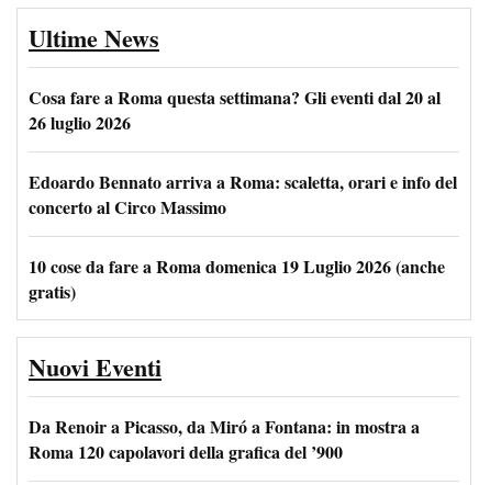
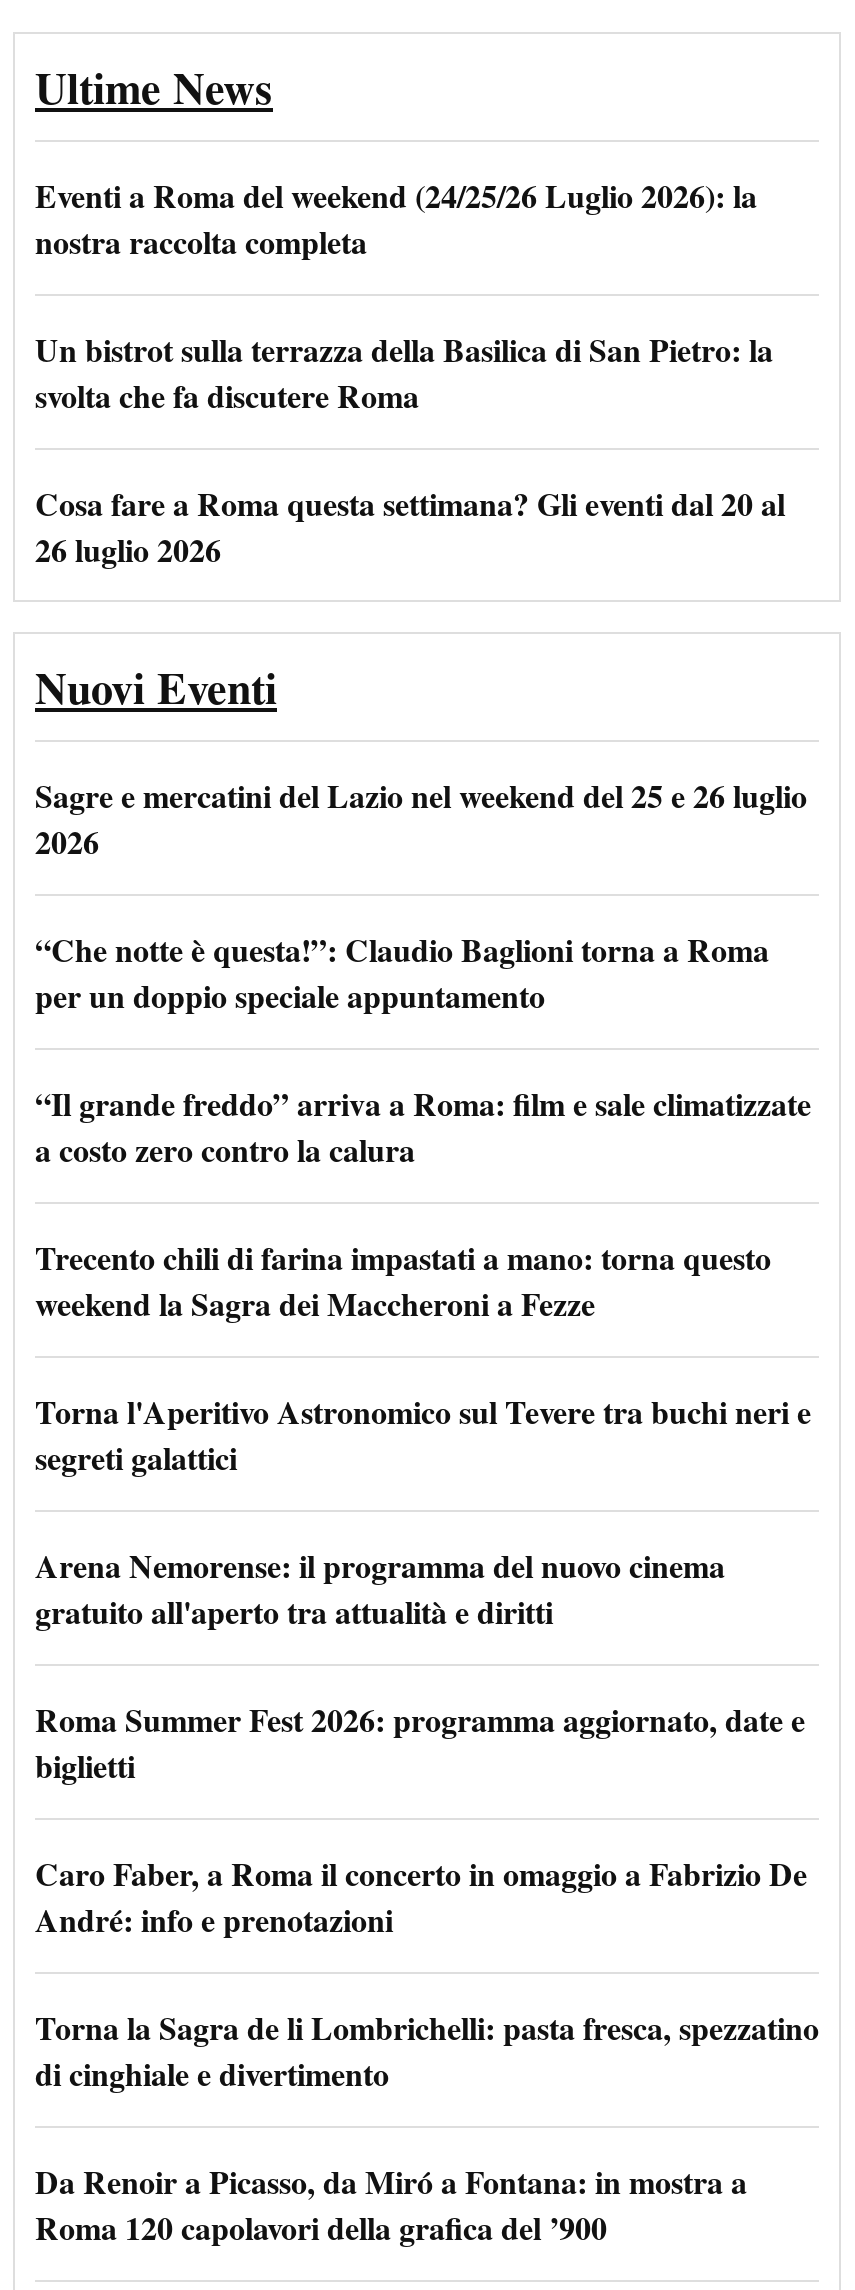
+ Eventi a Roma del weekend (24/25/26 Luglio 2026): la
+ nostra raccolta completa
+ Un bistrot sulla terrazza della Basilica di San Pietro: la
+ svolta che fa discutere Roma

- Edoardo Bennato arriva a Roma: scaletta, orari e info del
- concerto al Circo Massimo
- 10 cose da fare a Roma domenica 19 Luglio 2026 (anche
- gratis)

+ Sagre e mercatini del Lazio nel weekend del 25 e 26 luglio
+ 2026
+ “Che notte è questa!”: Claudio Baglioni torna a Roma
+ per un doppio speciale appuntamento
+ “Il grande freddo” arriva a Roma: film e sale climatizzate
+ a costo zero contro la calura
+ Trecento chili di farina impastati a mano: torna questo
+ weekend la Sagra dei Maccheroni a Fezze
+ Torna l'Aperitivo Astronomico sul Tevere tra buchi neri e
+ segreti galattici
+ Arena Nemorense: il programma del nuovo cinema
+ gratuito all'aperto tra attualità e diritti
+ Roma Summer Fest 2026: programma aggiornato, date e
+ biglietti
+ Caro Faber, a Roma il concerto in omaggio a Fabrizio De
+ André: info e prenotazioni
+ Torna la Sagra de li Lombrichelli: pasta fresca, spezzatino
+ di cinghiale e divertimento
